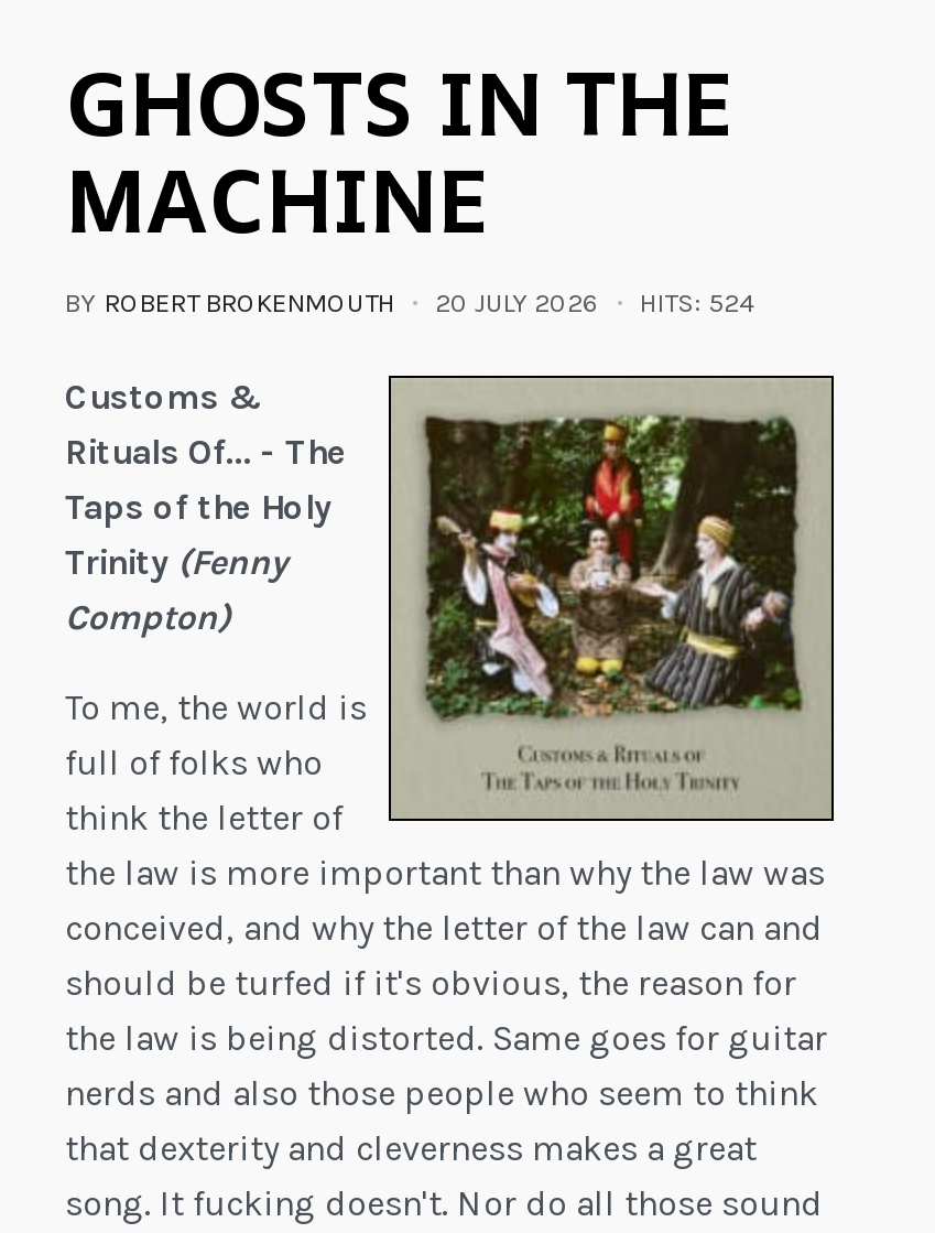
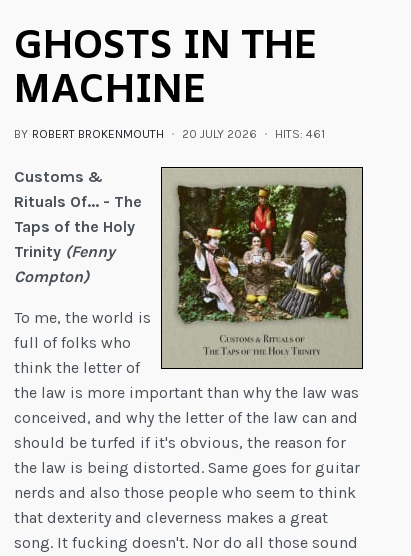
- BY ROBERT BROKENMOUTH 20 JULY 2026 HITS: 524
+ BY ROBERT BROKENMOUTH 20 JULY 2026 HITS: 461
